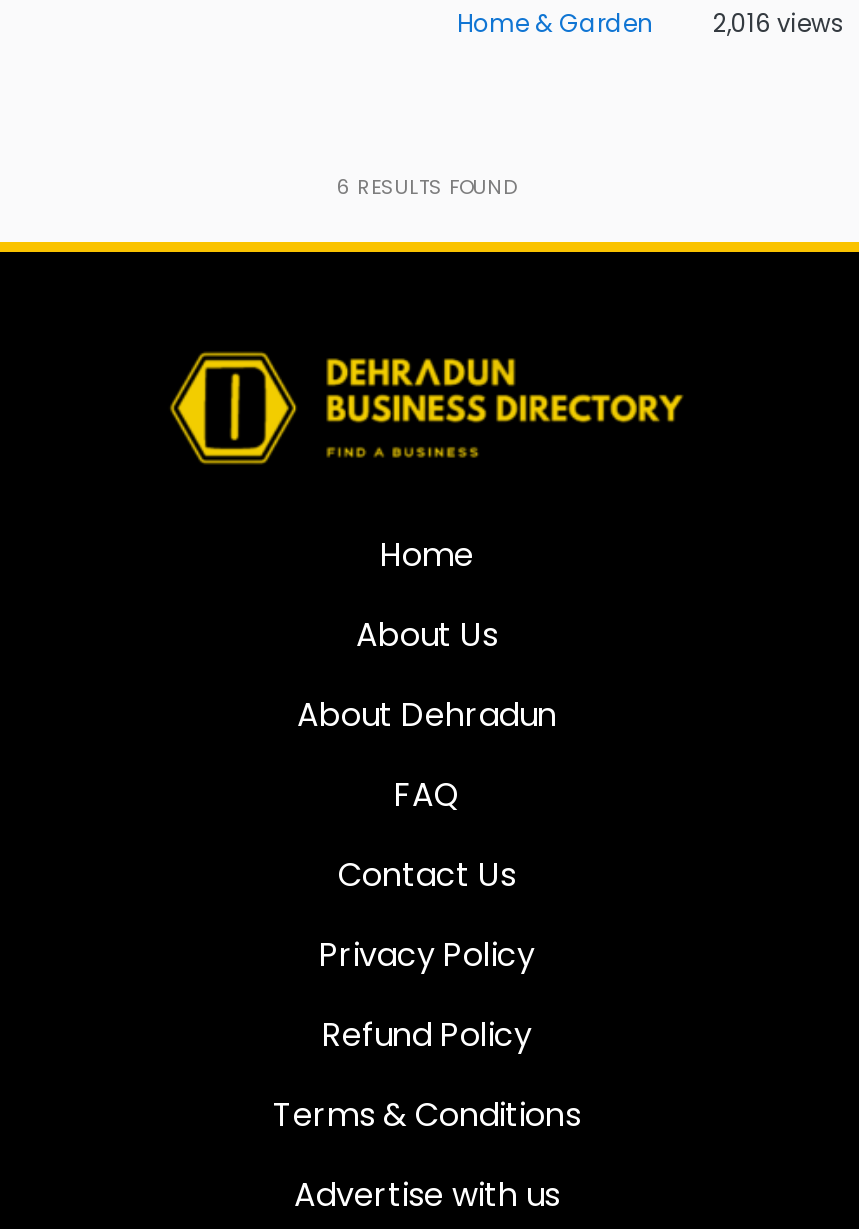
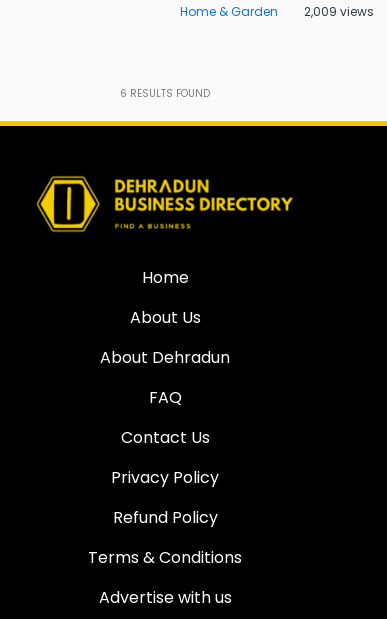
- Home & Garden 2,016 views
+ Home & Garden 2,009 views
